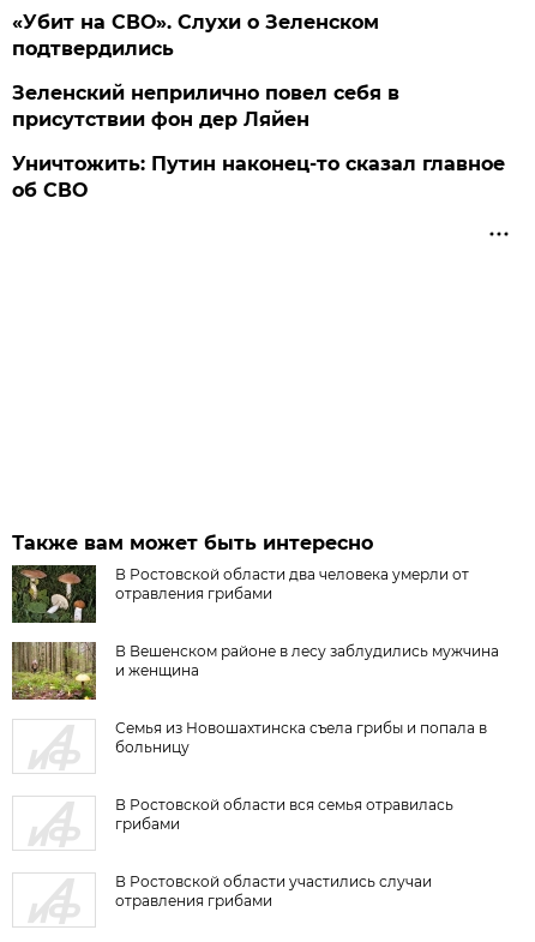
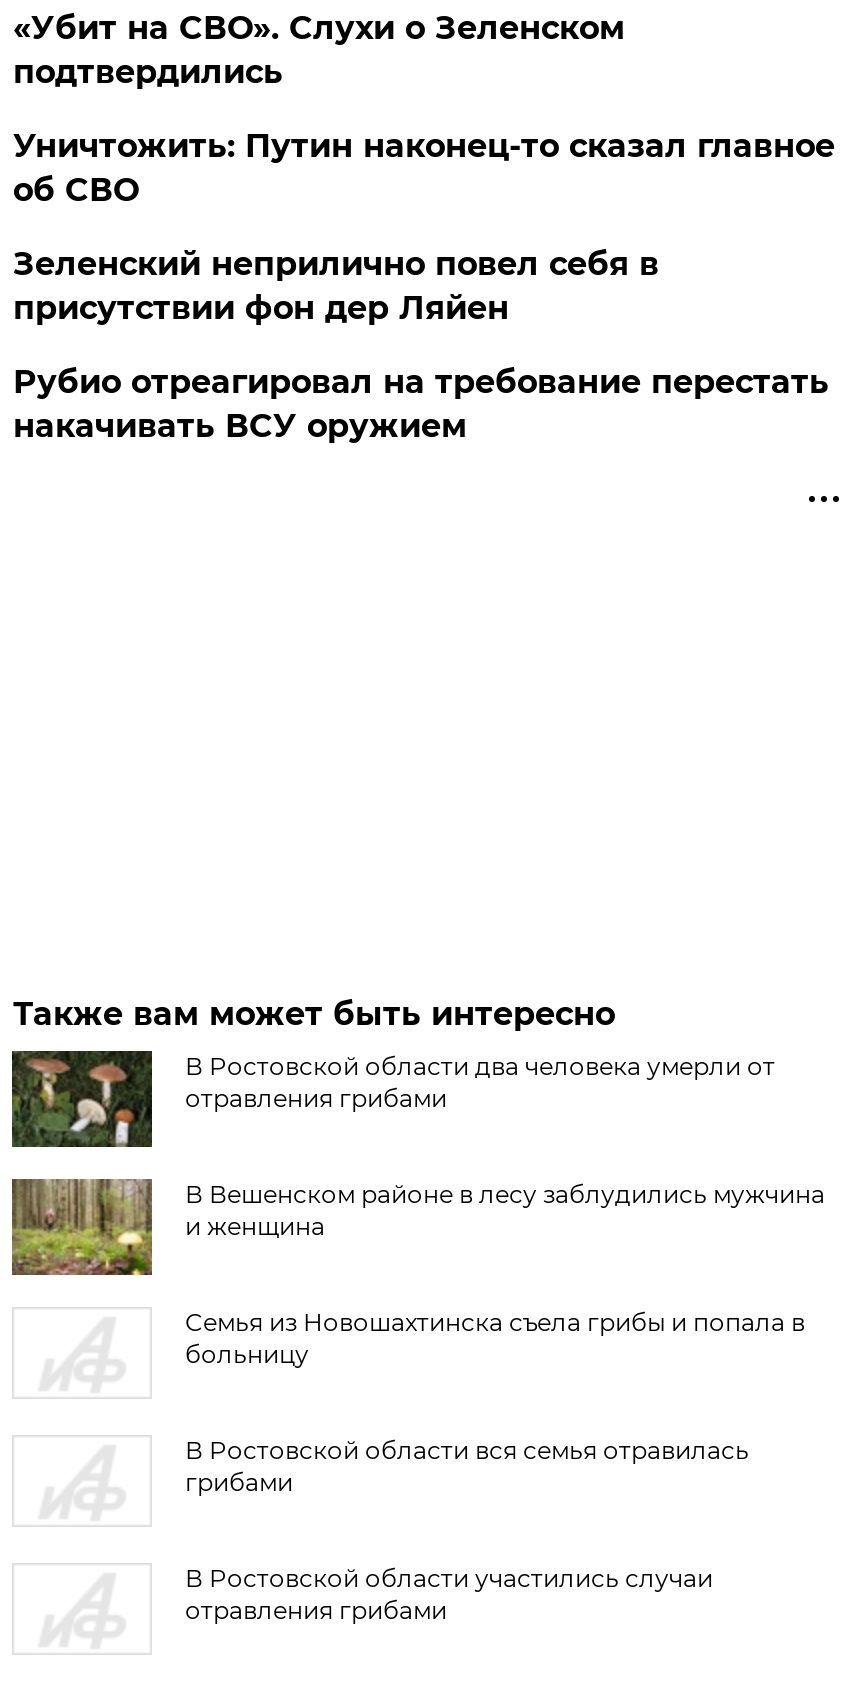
+ Рубио отреагировал на требование перестать
+ накачивать ВСУ оружием

moved up: Уничтожить: Путин наконец-то сказал главное | об СВО
